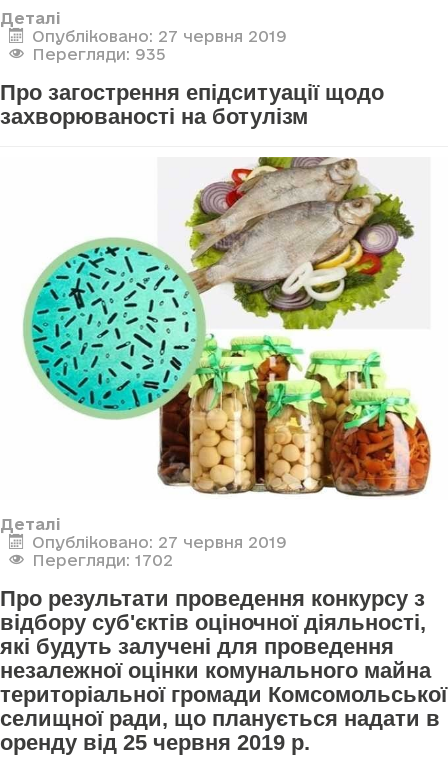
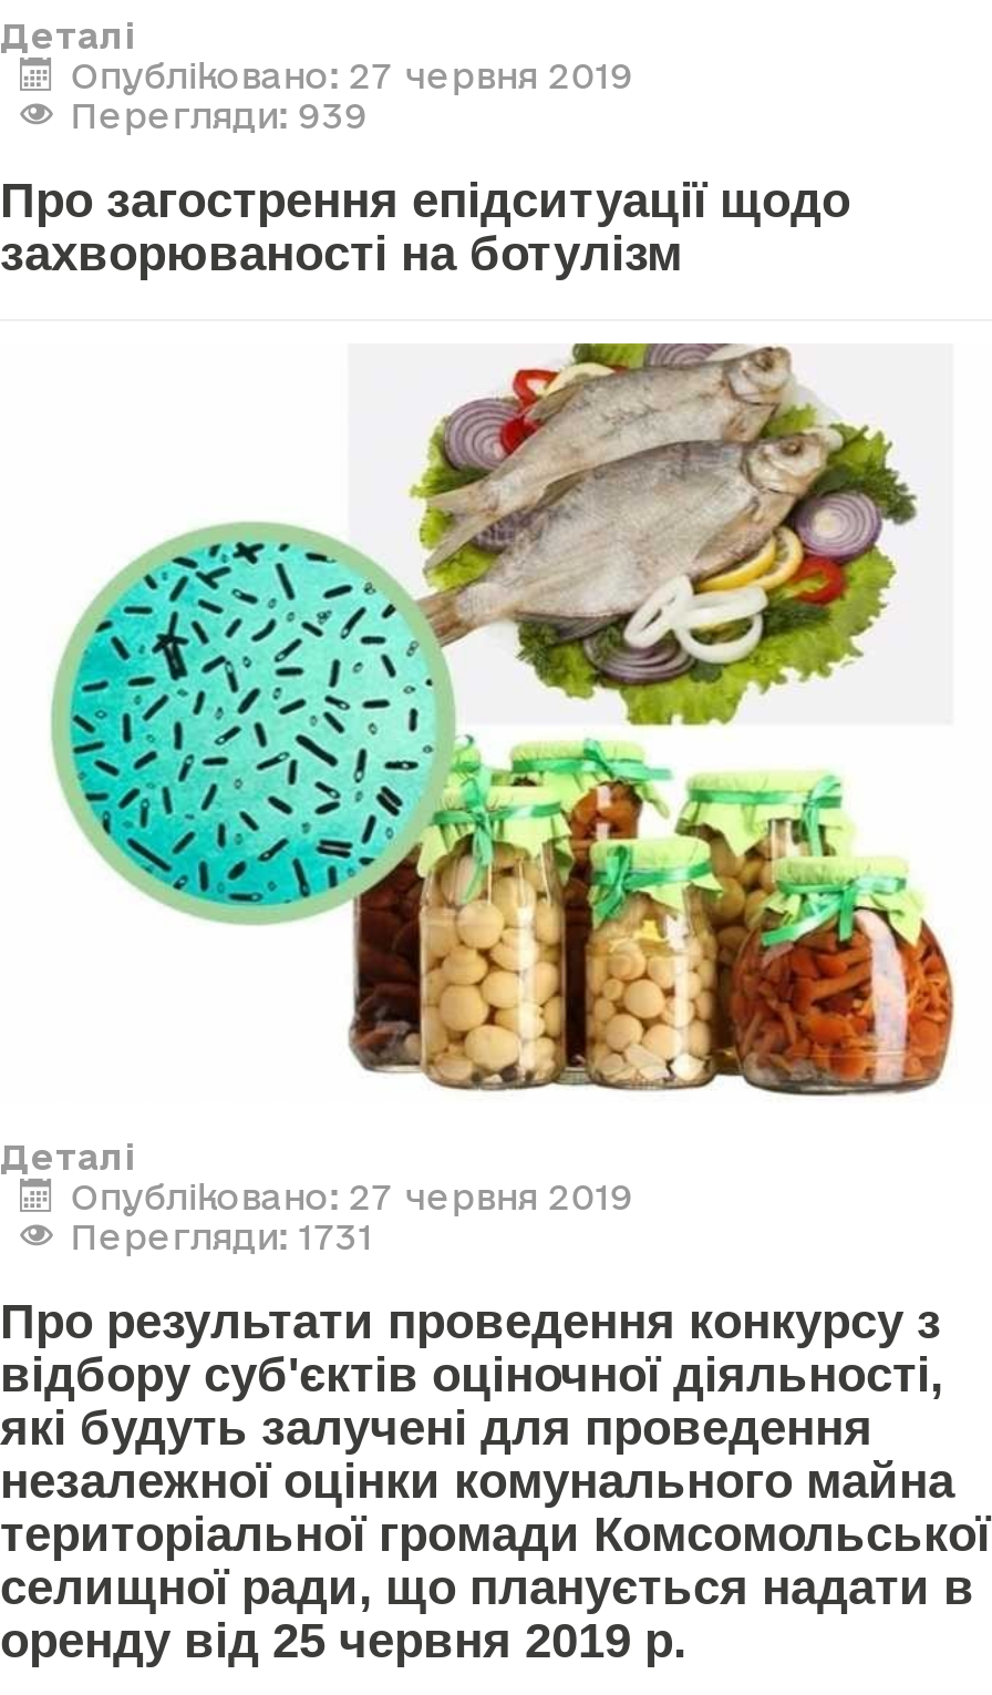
- Перегляди: 935
+ Перегляди: 939

- Перегляди: 1702
+ Перегляди: 1731
